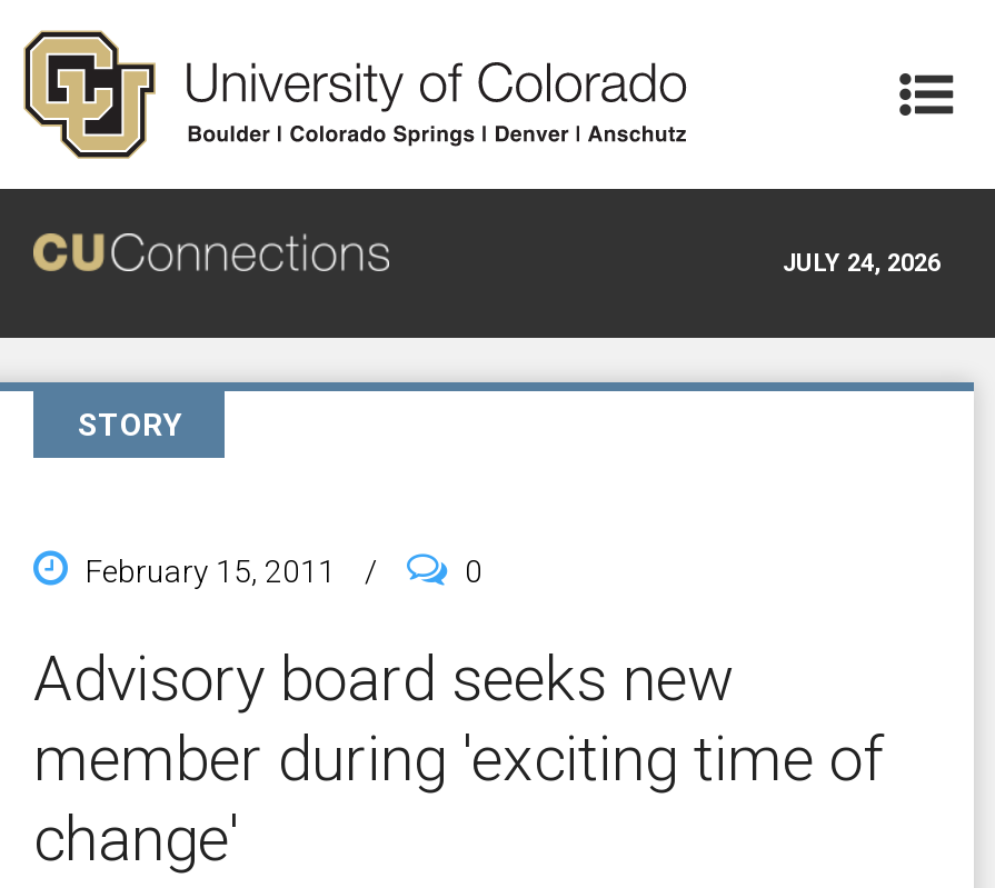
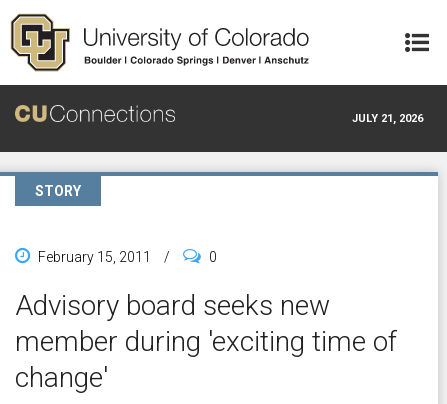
- JULY 24, 2026
+ JULY 21, 2026
